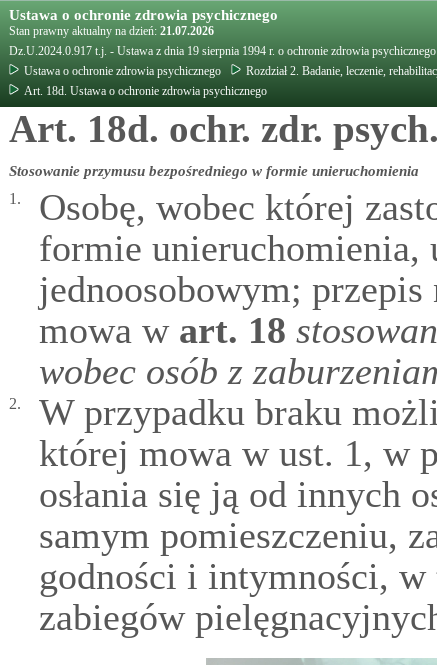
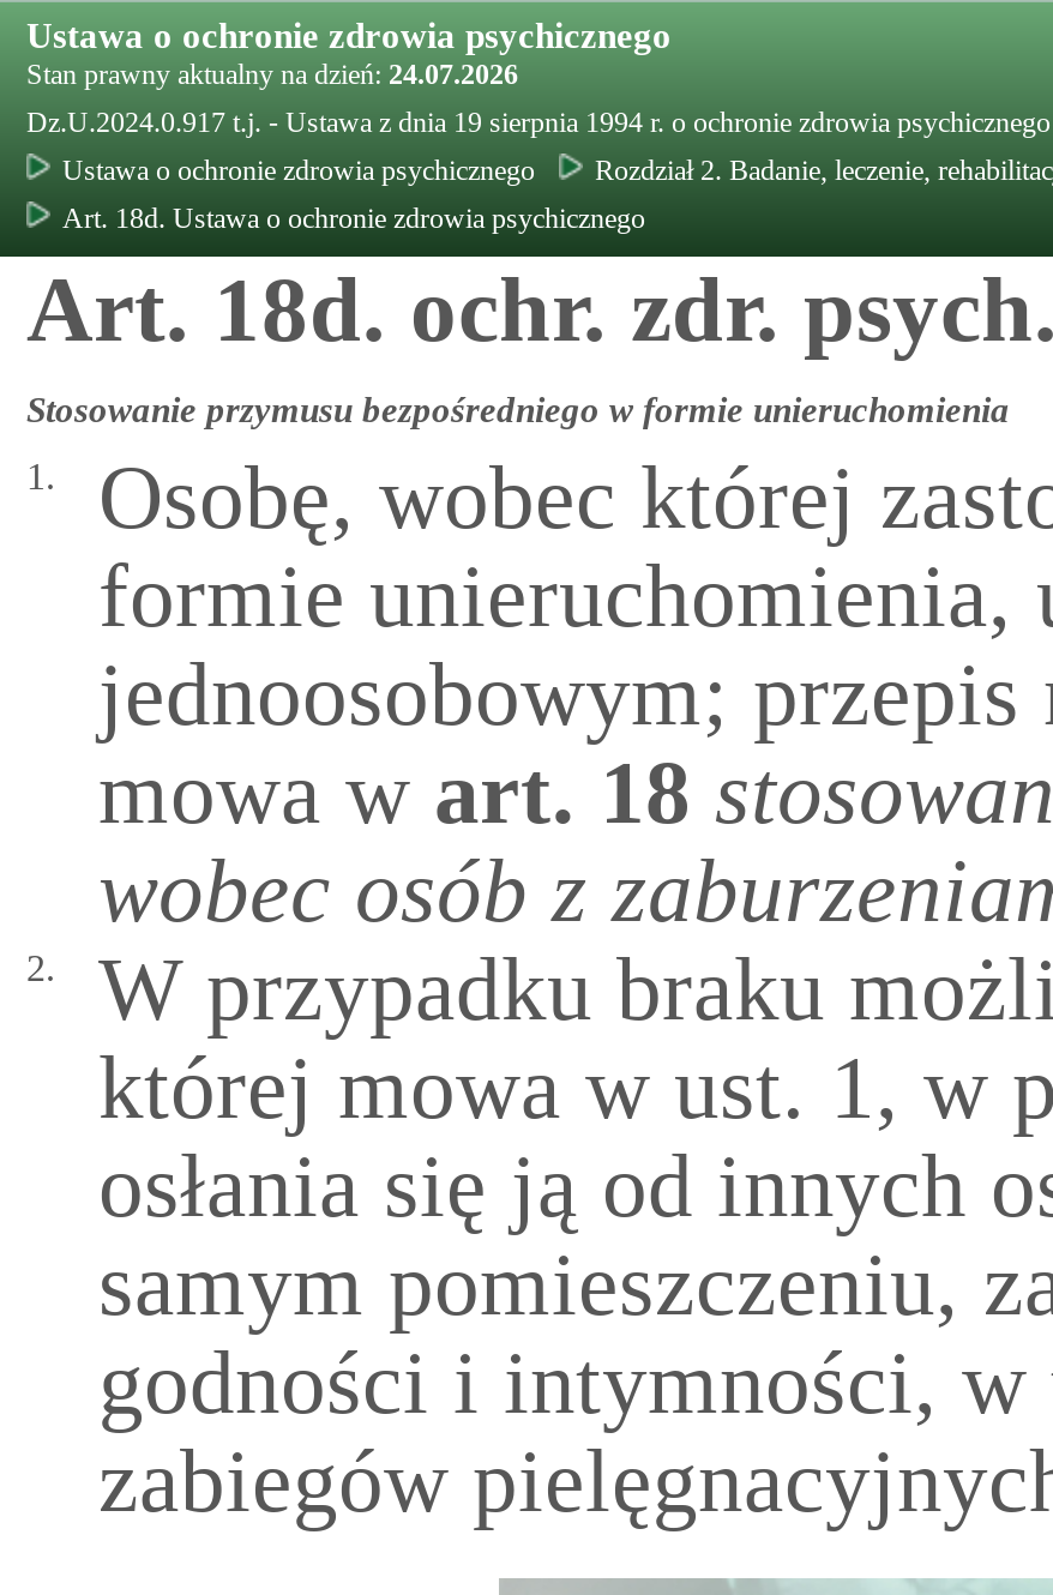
- Stan prawny aktualny na dzień: 21.07.2026
+ Stan prawny aktualny na dzień: 24.07.2026
